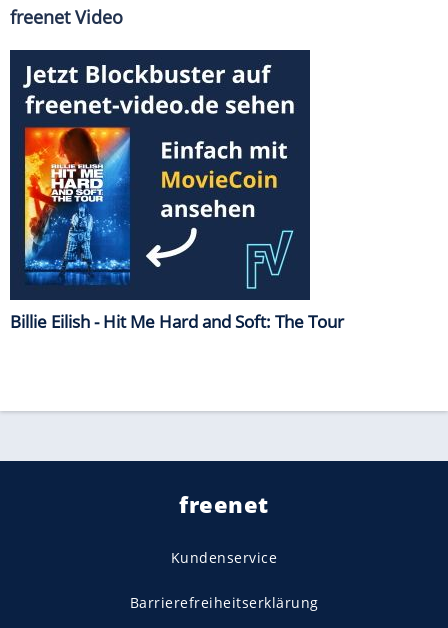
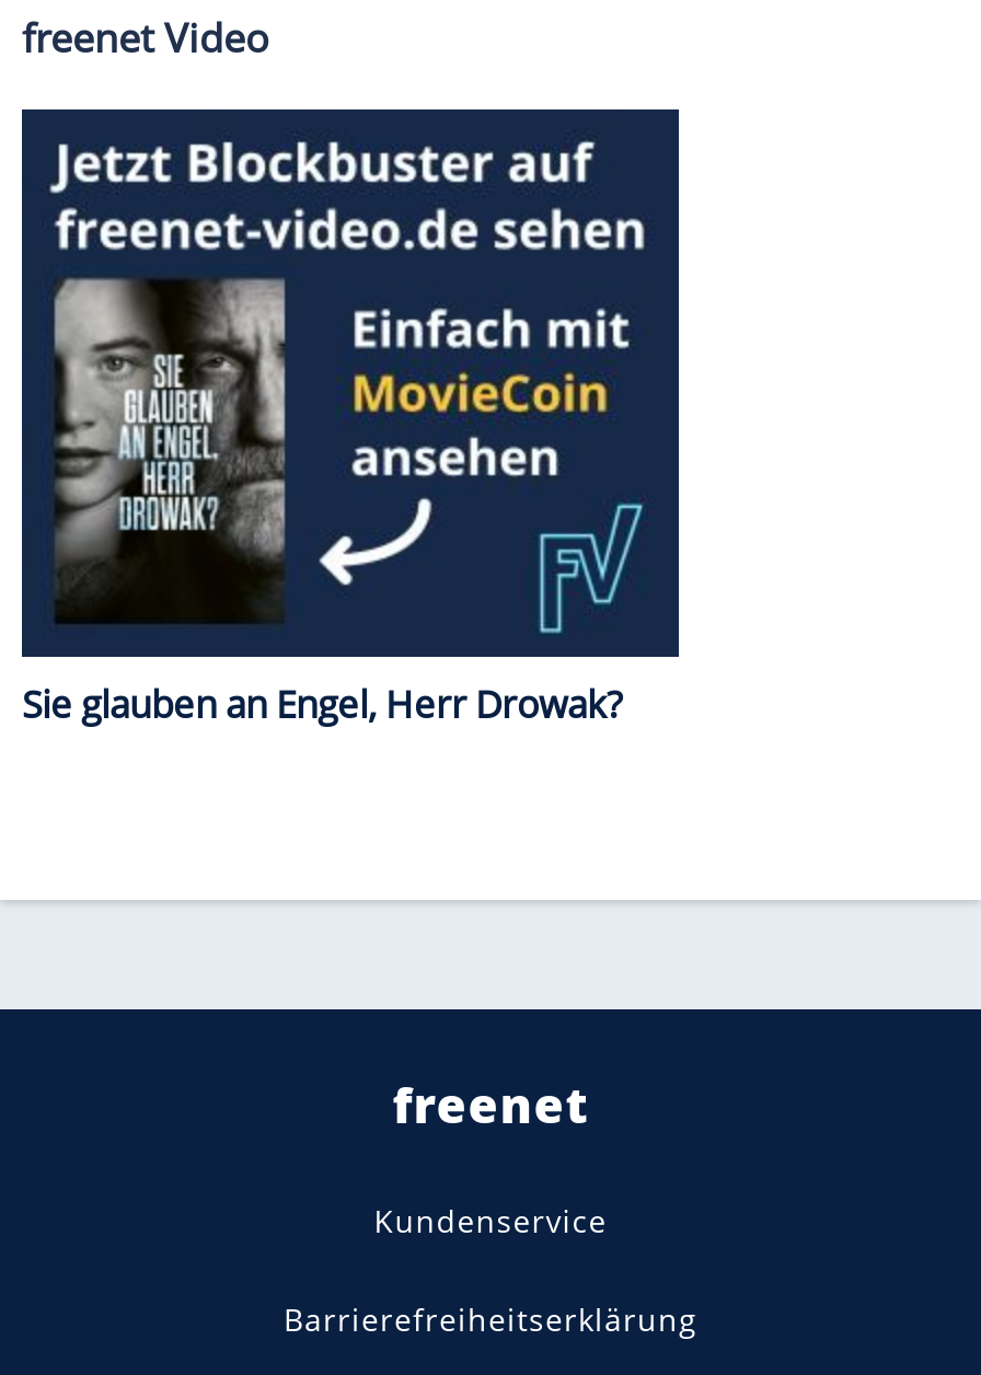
- [image]
- Billie Eilish - Hit Me Hard and Soft: The Tour
+ [image]
+ Sie glauben an Engel, Herr Drowak?
